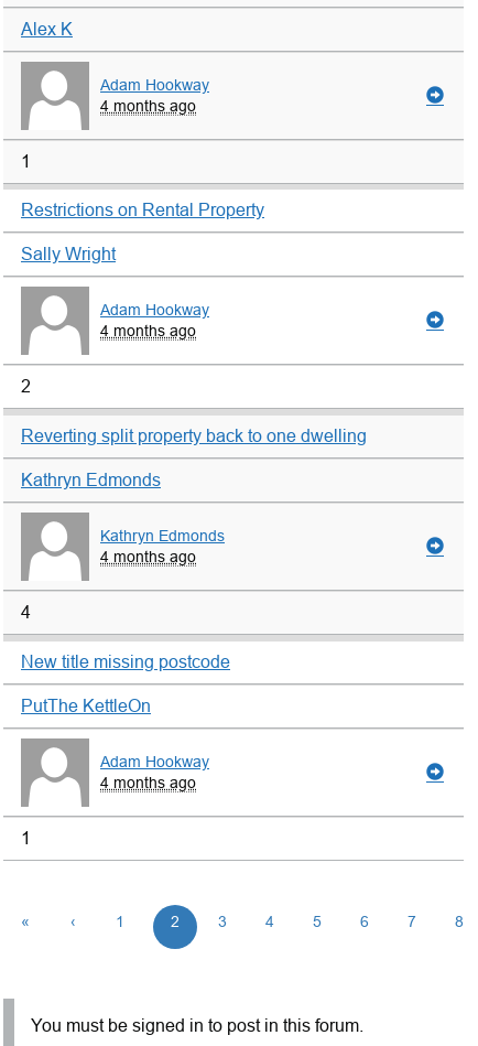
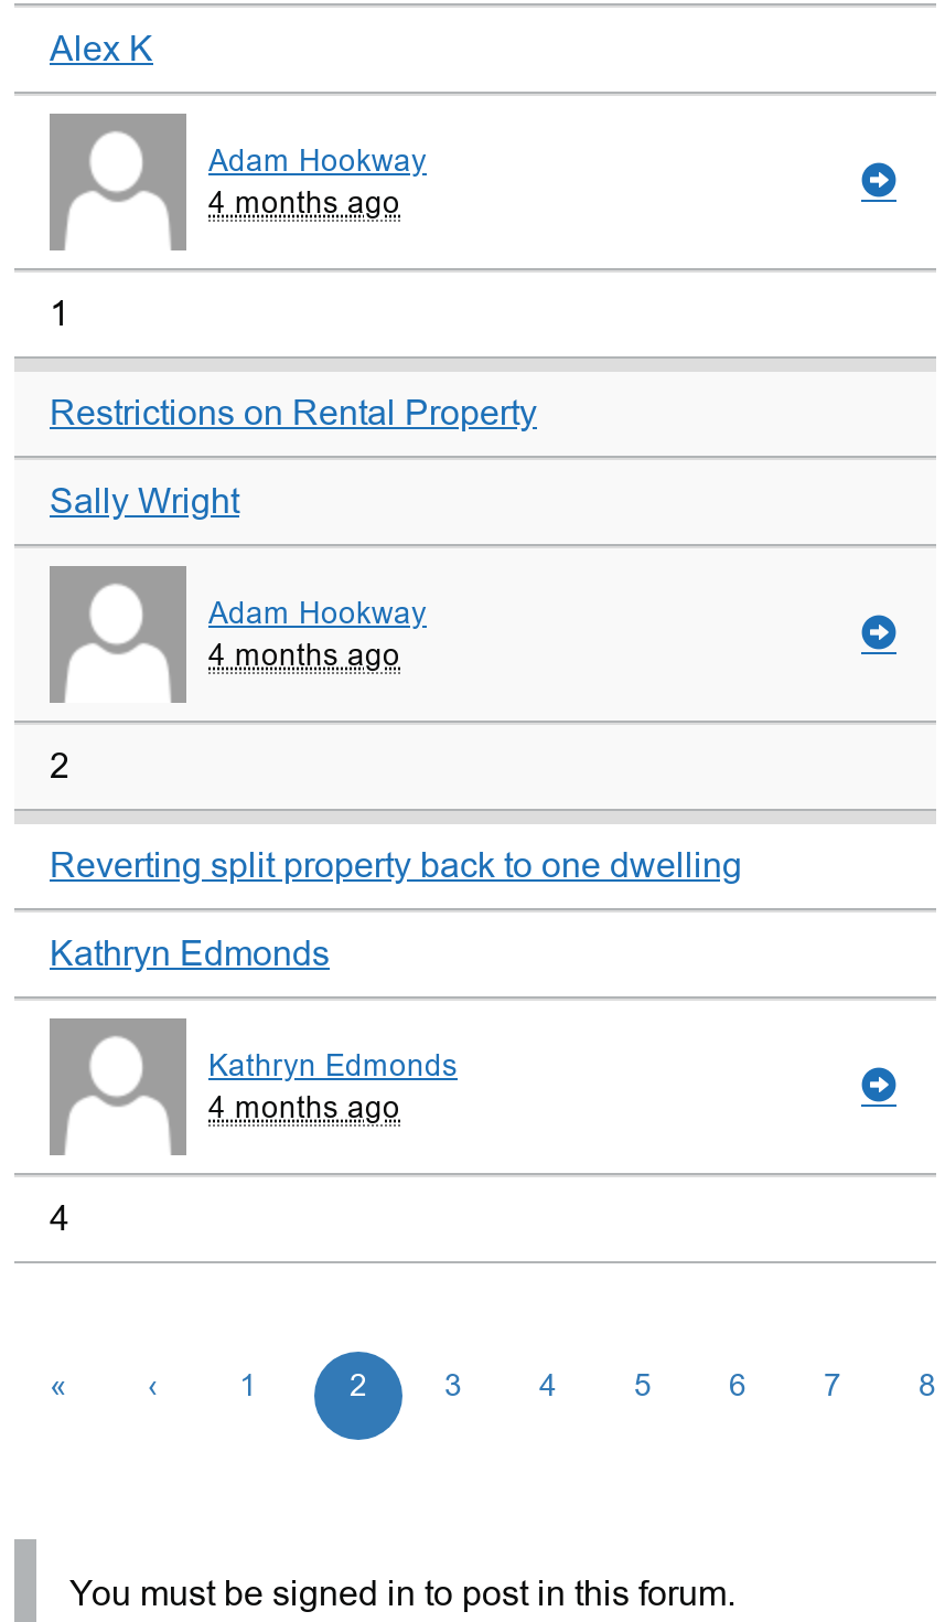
- New title missing postcode
- PutThe KettleOn
- Adam Hookway
- 4 months ago
- 1
